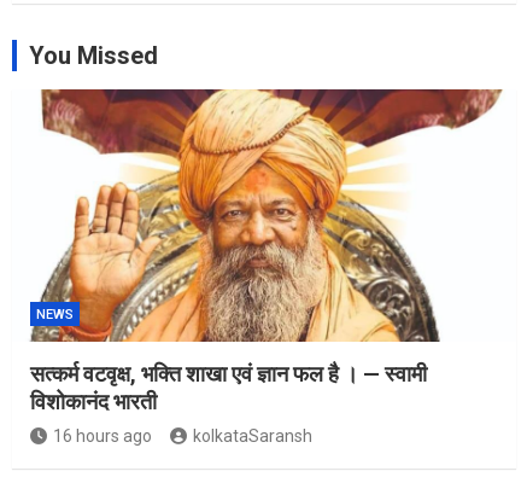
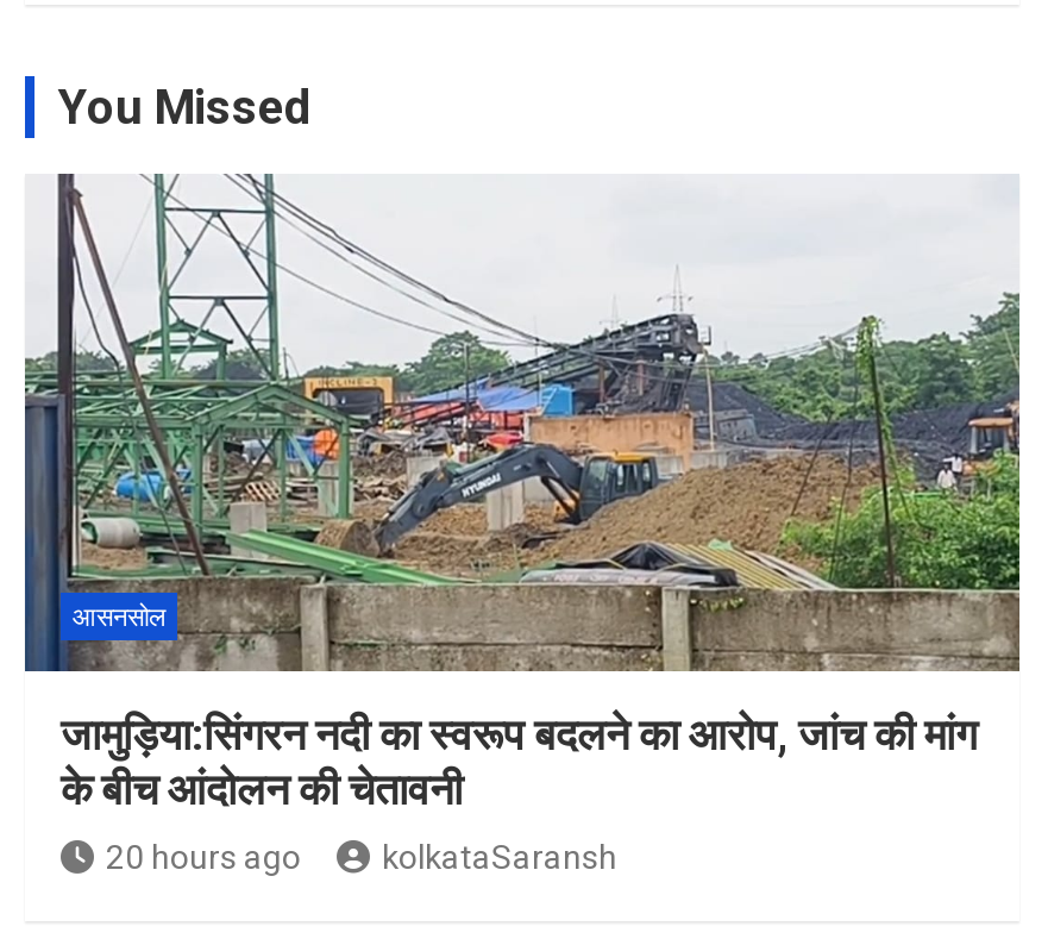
- [image]
- NEWS
+ [image]
+ आसनसोल

- सत्कर्म वटवृक्ष, भक्ति शाखा एवं ज्ञान फल है । — स्वामी
- विशोकानंद भारती
+ जामुड़िया:सिंगरन नदी का स्वरूप बदलने का आरोप, जांच की मांग
+ के बीच आंदोलन की चेतावनी

- 16 hours ago
+ 20 hours ago
